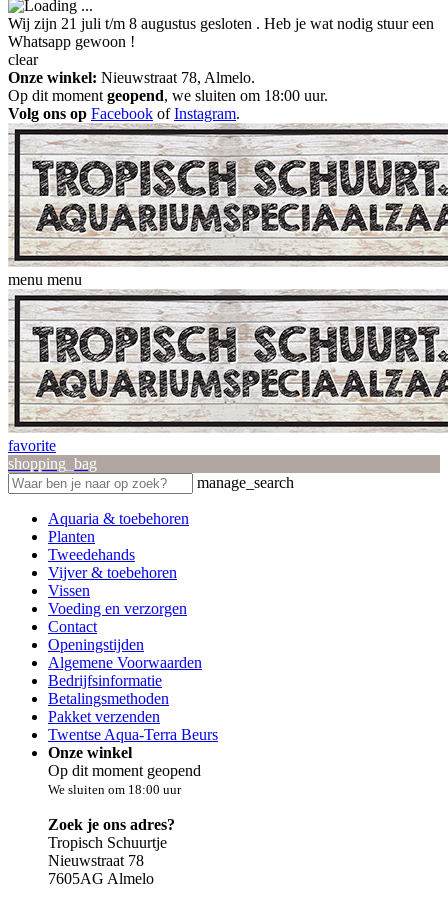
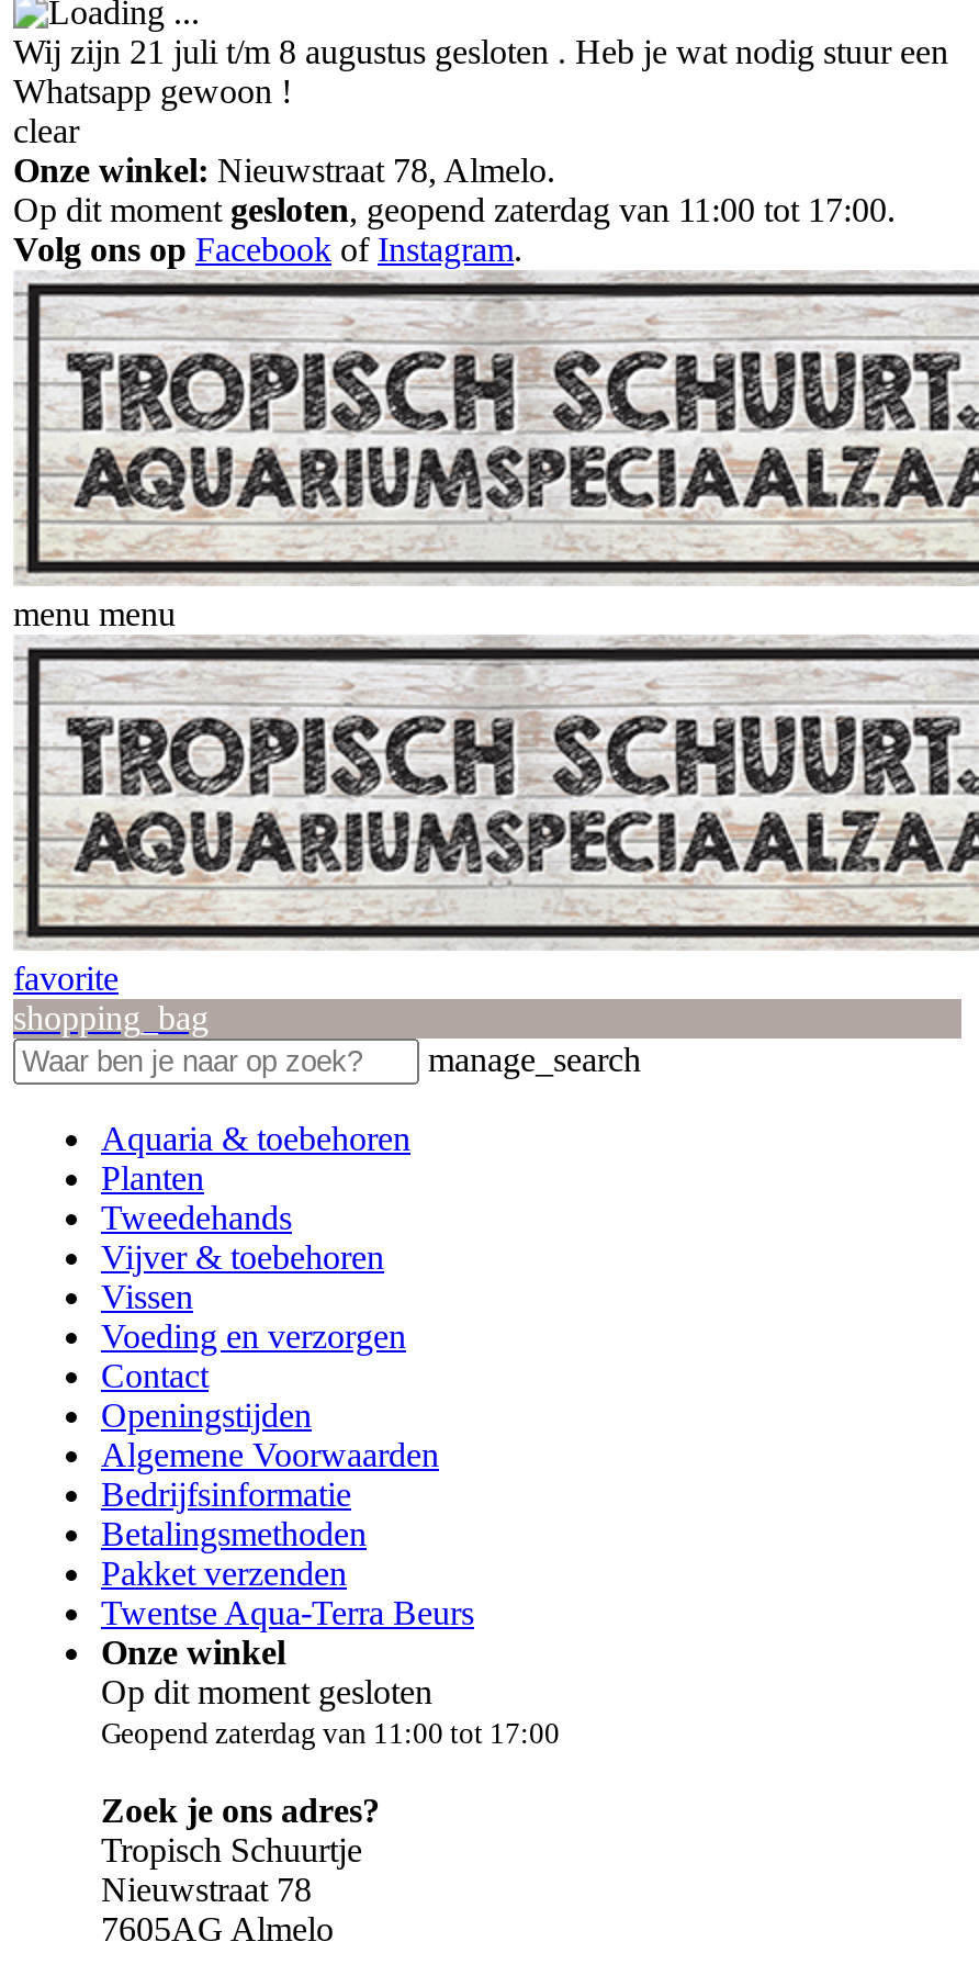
- Op dit moment geopend, we sluiten om 18:00 uur.
+ Op dit moment gesloten, geopend zaterdag van 11:00 tot 17:00.

- Op dit moment geopend
- We sluiten om 18:00 uur
+ Op dit moment gesloten
+ Geopend zaterdag van 11:00 tot 17:00
